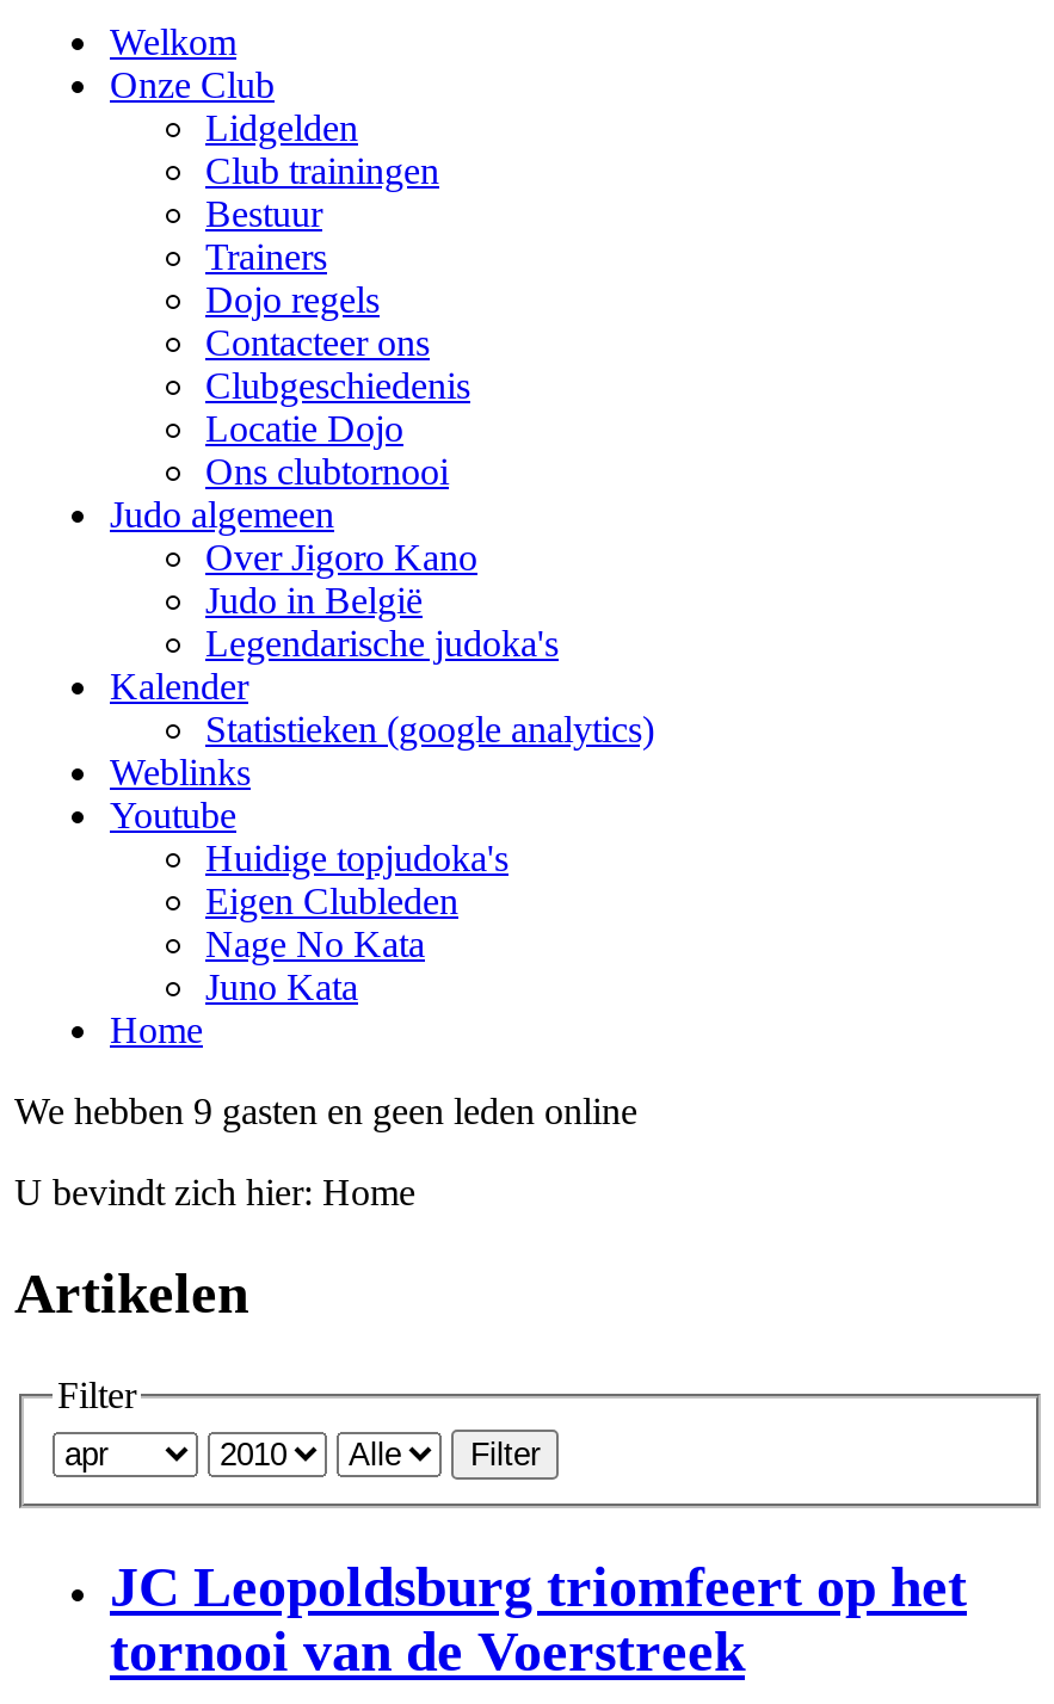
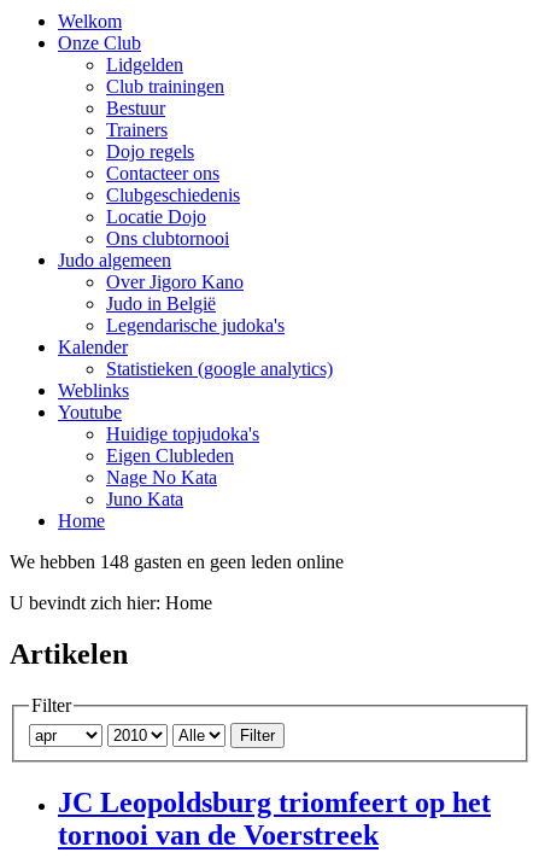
- We hebben 9 gasten en geen leden online
+ We hebben 148 gasten en geen leden online
